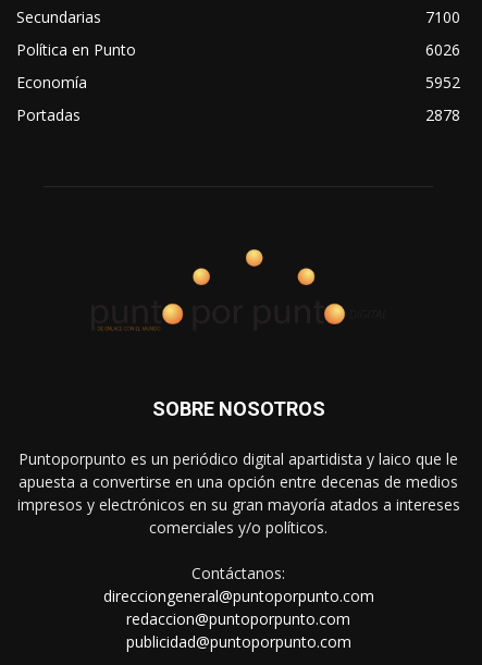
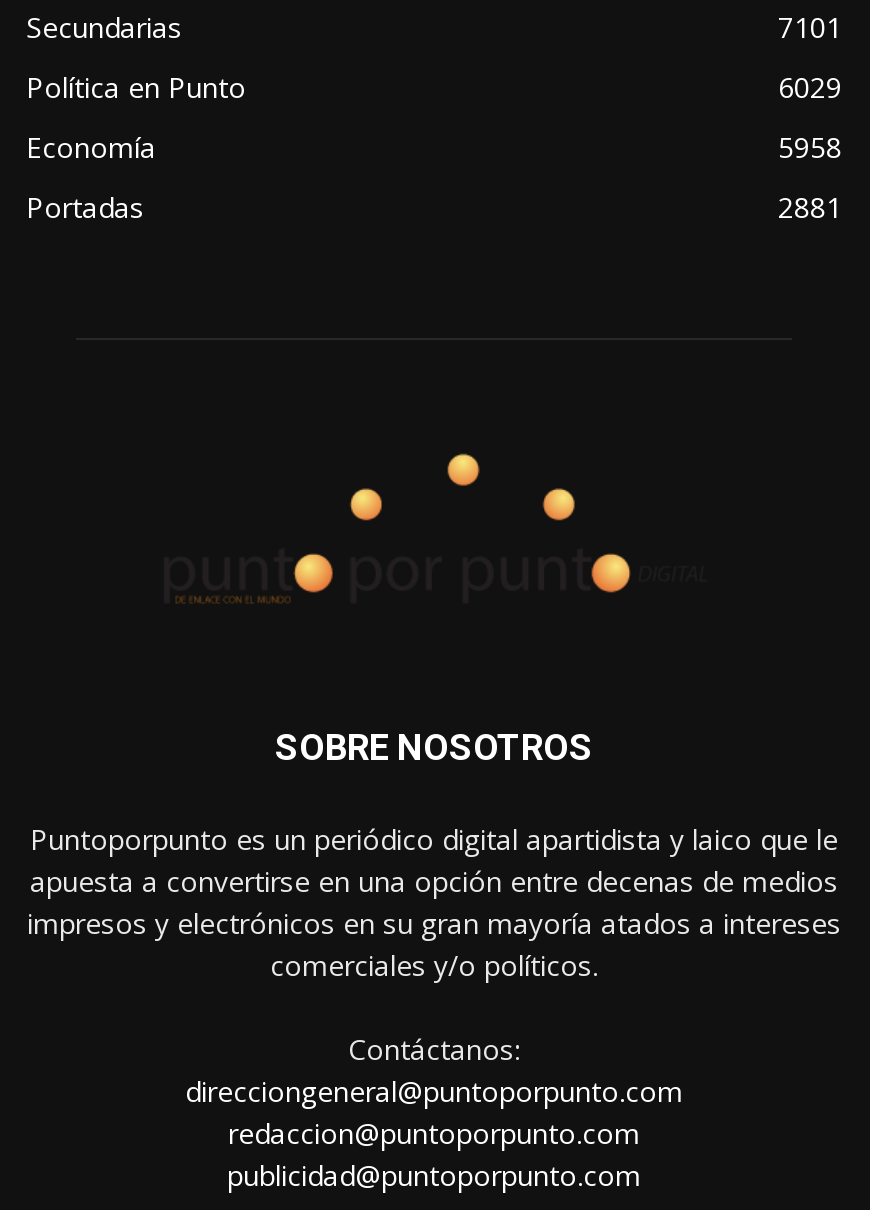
- 7100
+ 7101

- 6026
+ 6029

- 5952
+ 5958

- 2878
+ 2881
